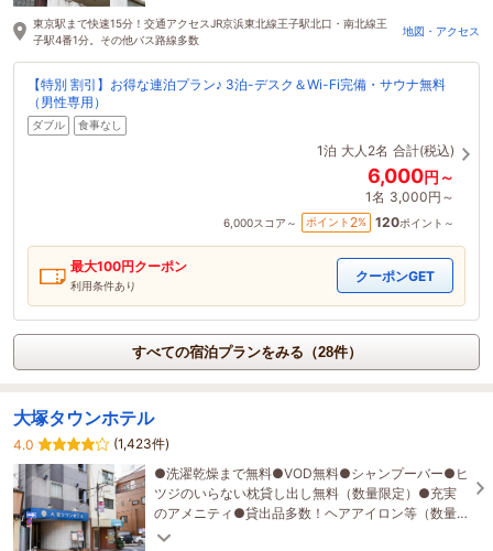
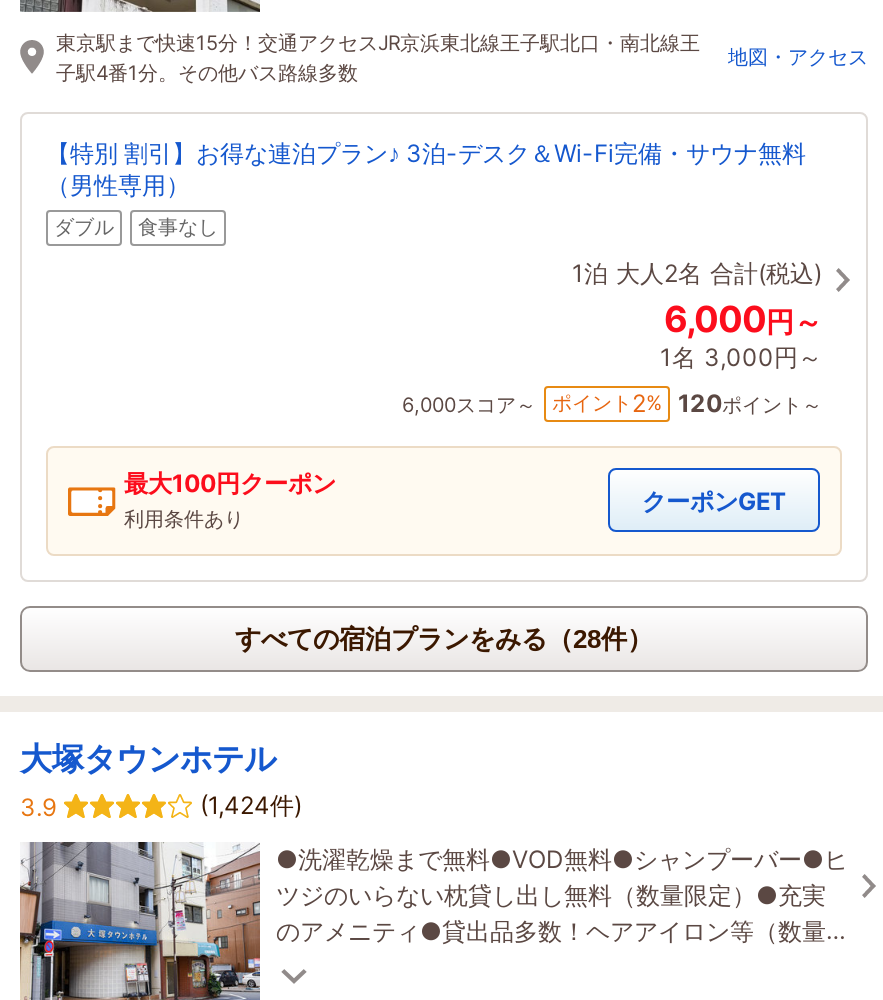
- 4.0
+ 3.9

- (1,423件)
+ (1,424件)
